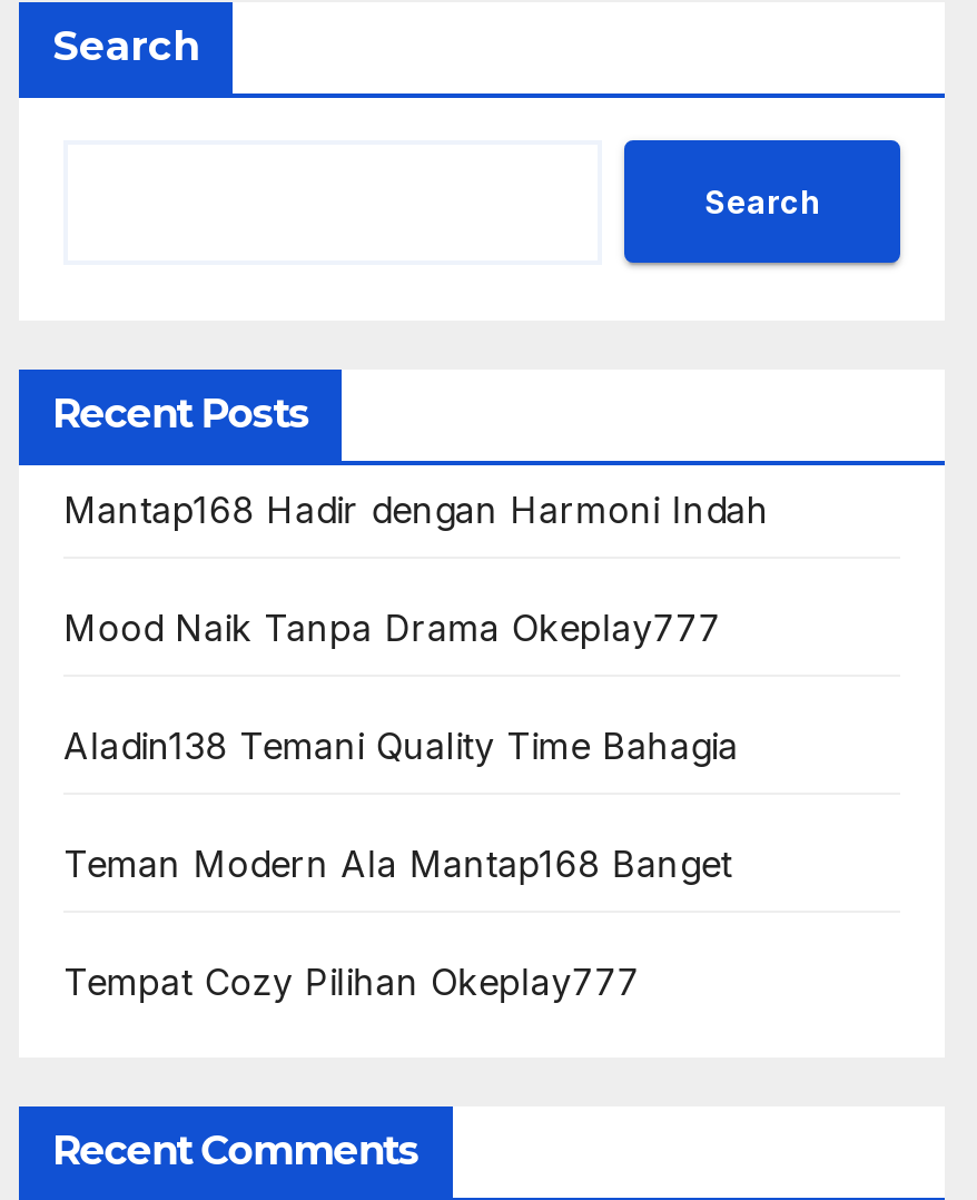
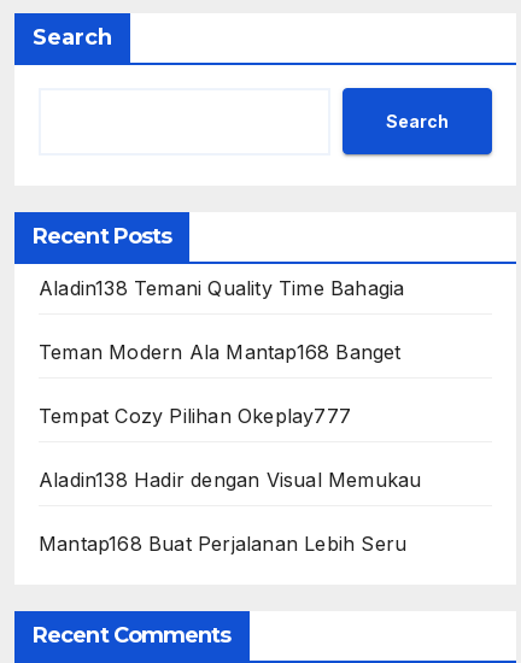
- Mantap168 Hadir dengan Harmoni Indah
- Mood Naik Tanpa Drama Okeplay777

moved up: Aladin138 Temani Quality Time Bahagia | Teman Modern Ala Mantap168 Banget | Tempat Cozy Pilihan Okeplay777

+ Aladin138 Hadir dengan Visual Memukau
+ Mantap168 Buat Perjalanan Lebih Seru
